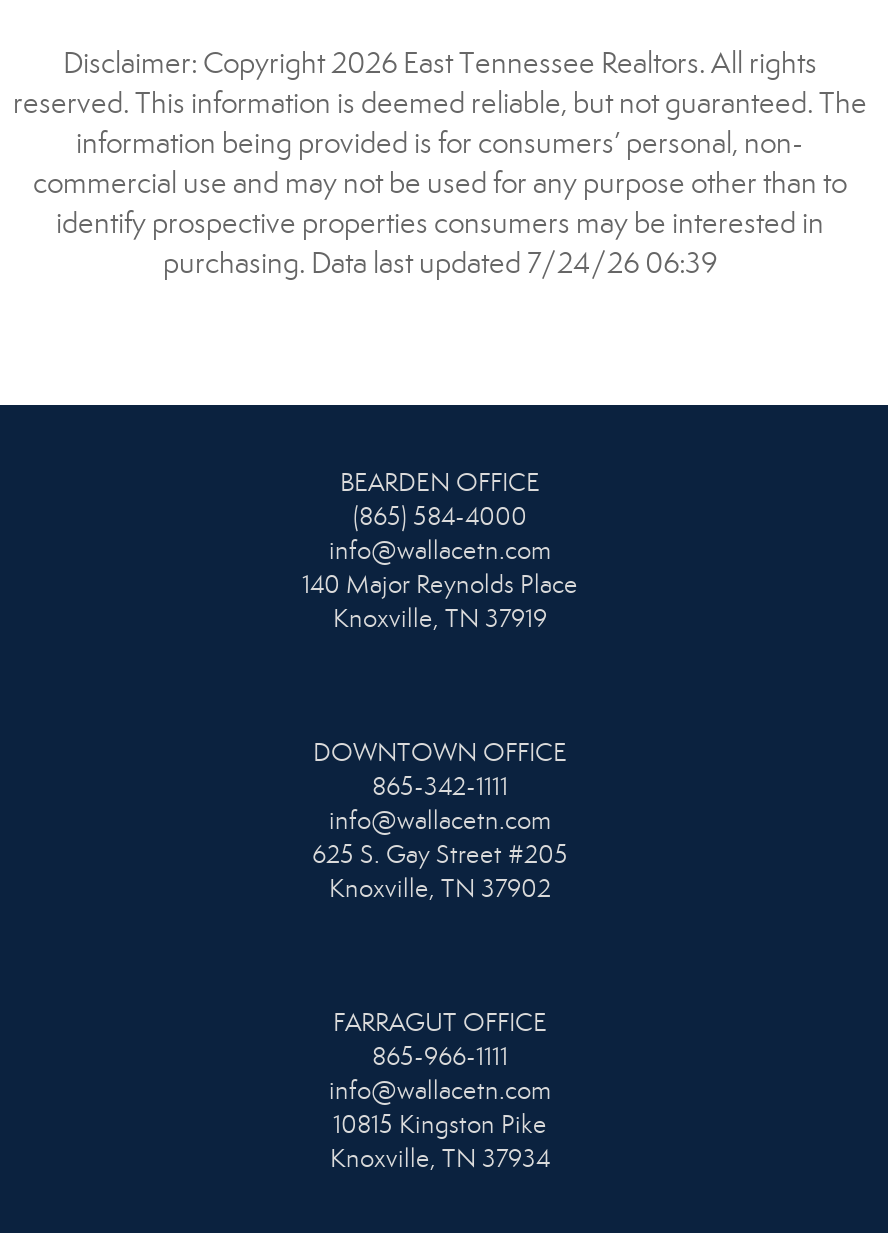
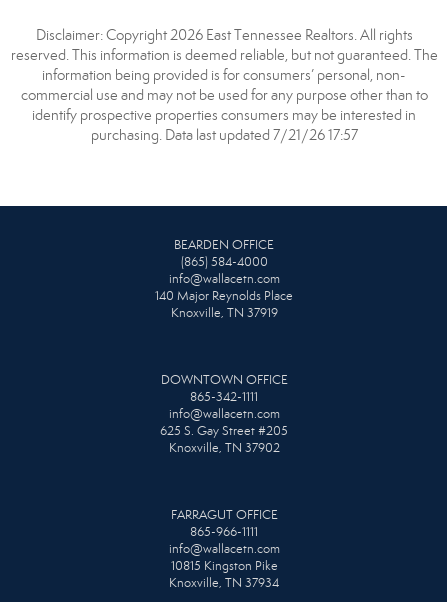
- purchasing. Data last updated 7/24/26 06:39
+ purchasing. Data last updated 7/21/26 17:57
